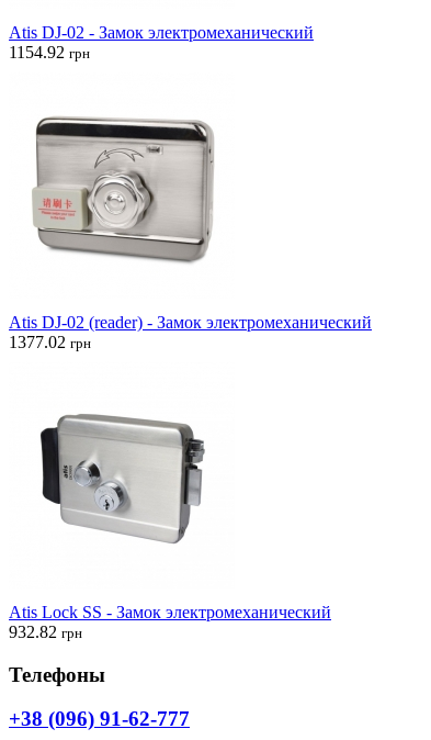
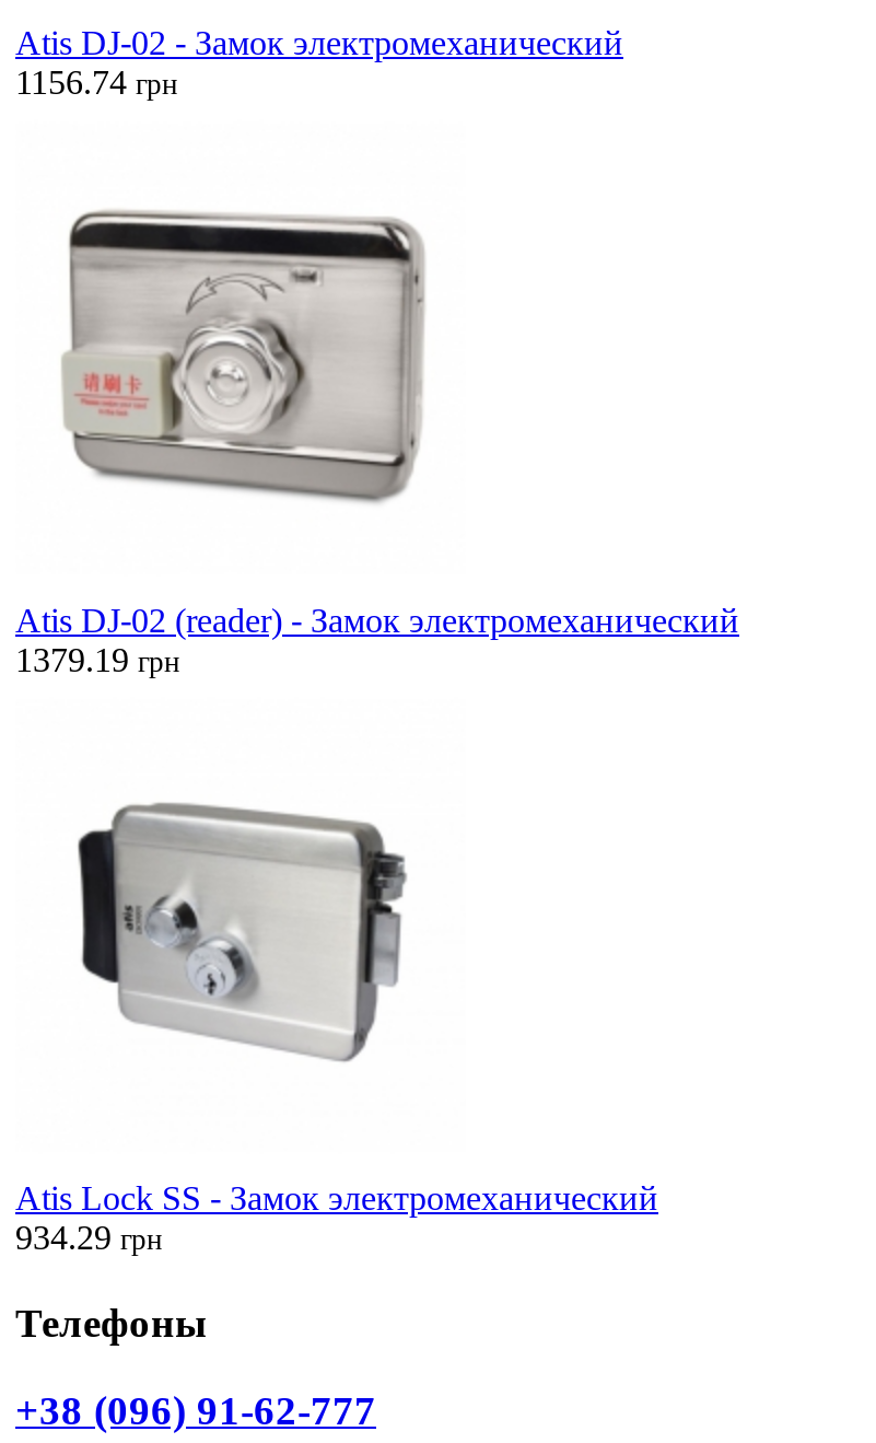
- 1154.92 грн
+ 1156.74 грн

- 1377.02 грн
+ 1379.19 грн

- 932.82 грн
+ 934.29 грн
